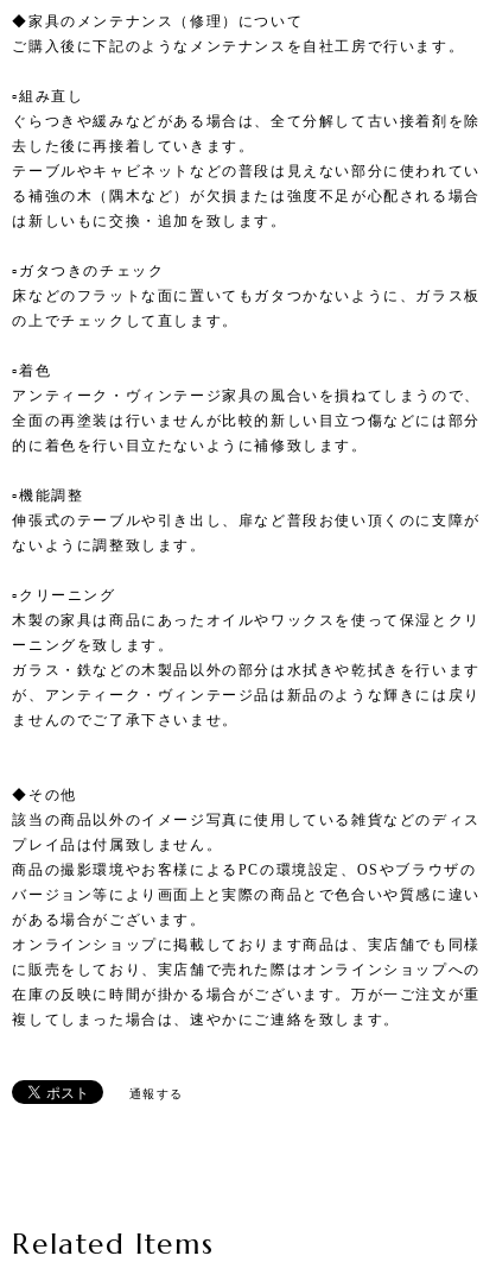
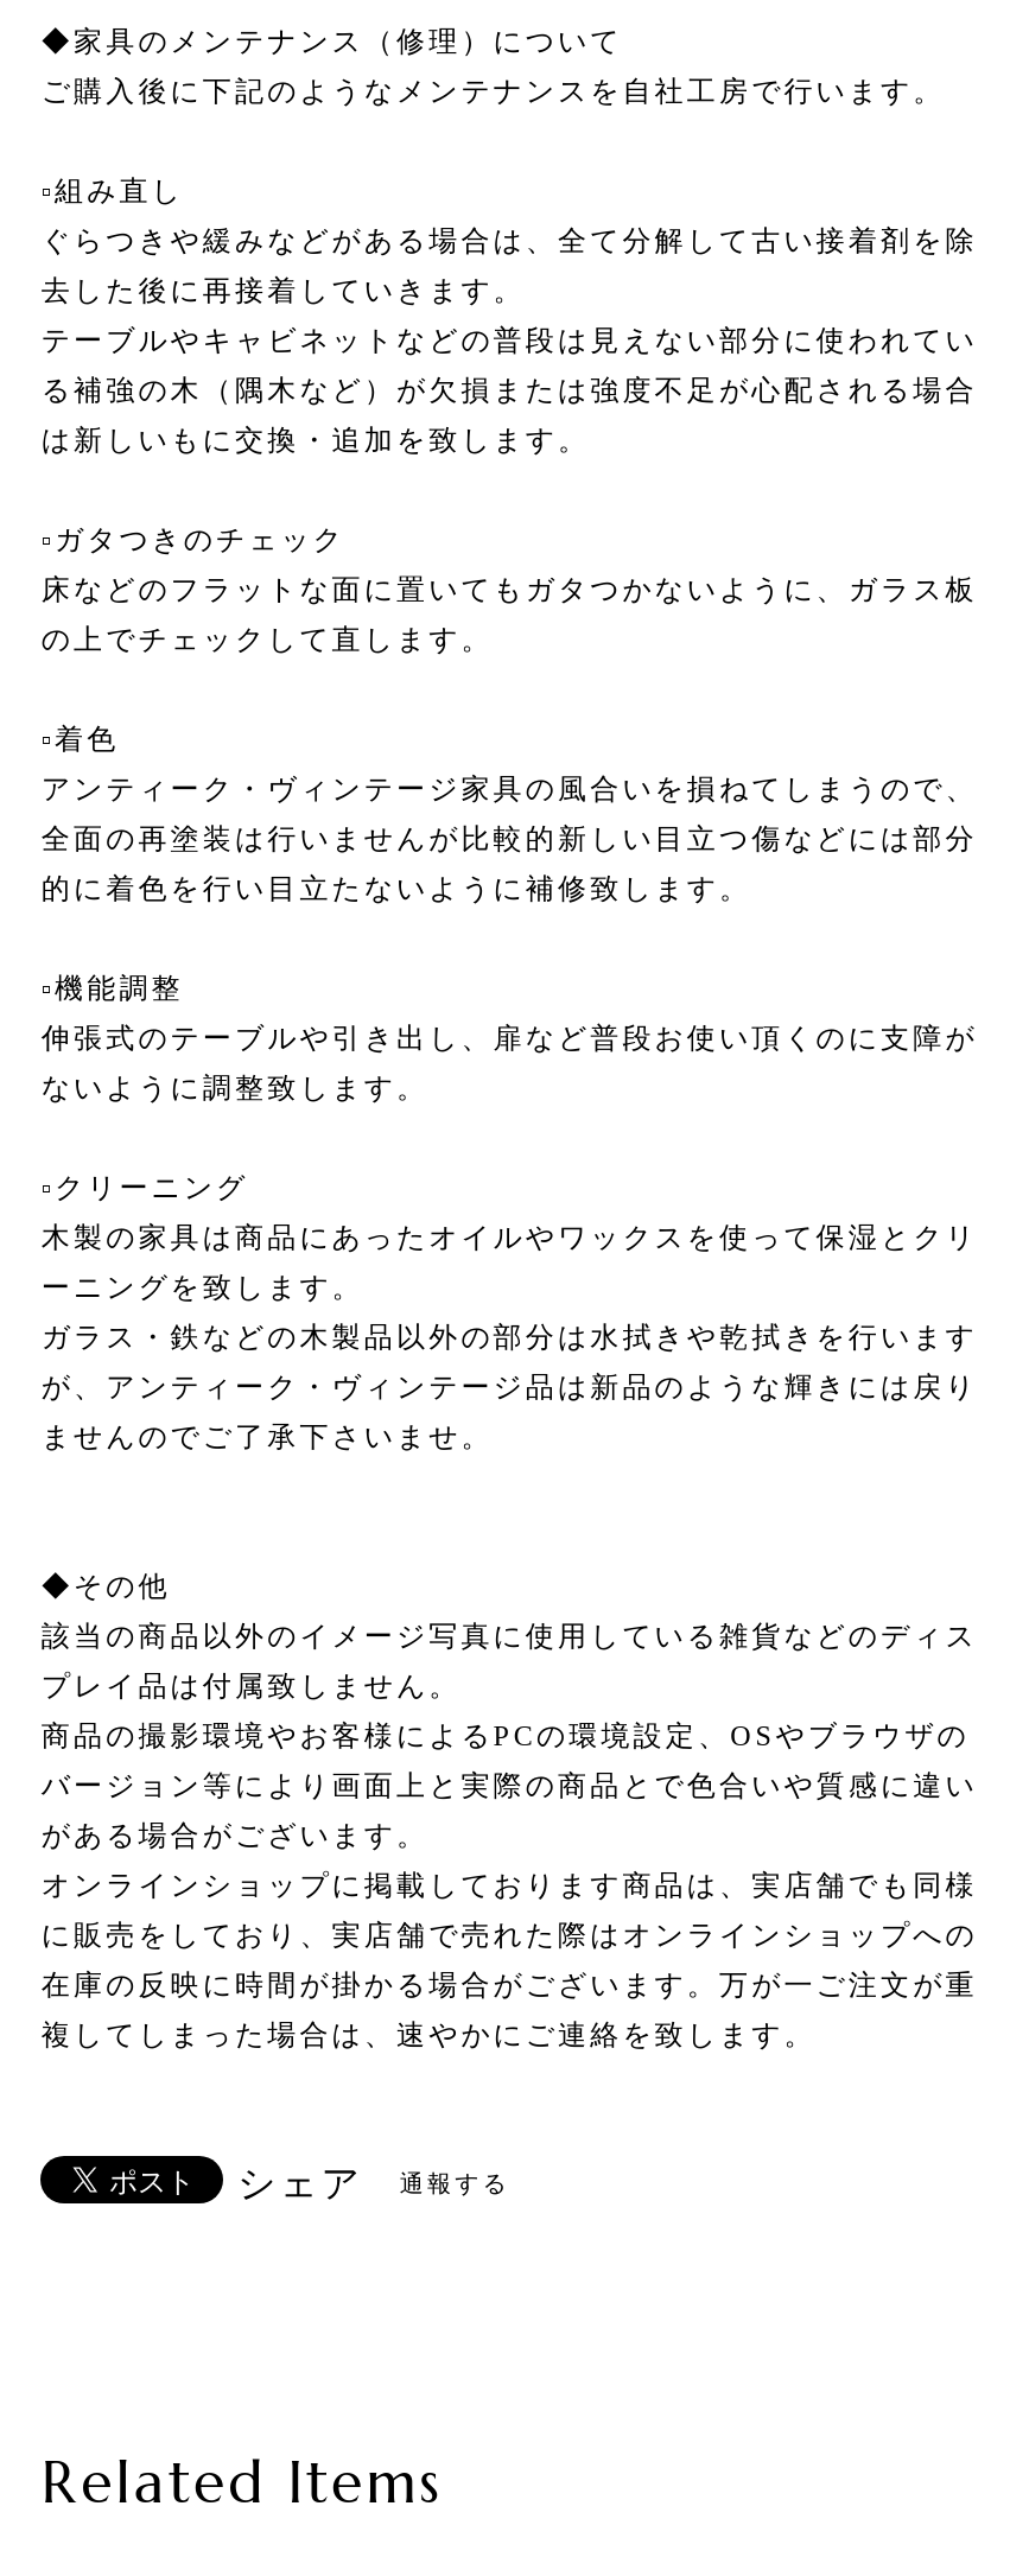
+ シェア
